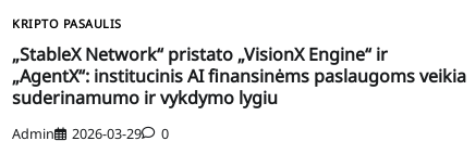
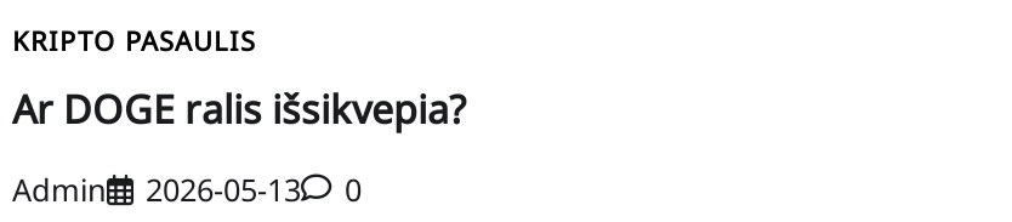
- „StableX Network“ pristato „VisionX Engine“ ir
- „AgentX“: institucinis AI finansinėms paslaugoms veikia
- suderinamumo ir vykdymo lygiu
+ Ar DOGE ralis išsikvepia?

- Admin 2026-03-29 0
+ Admin 2026-05-13 0
